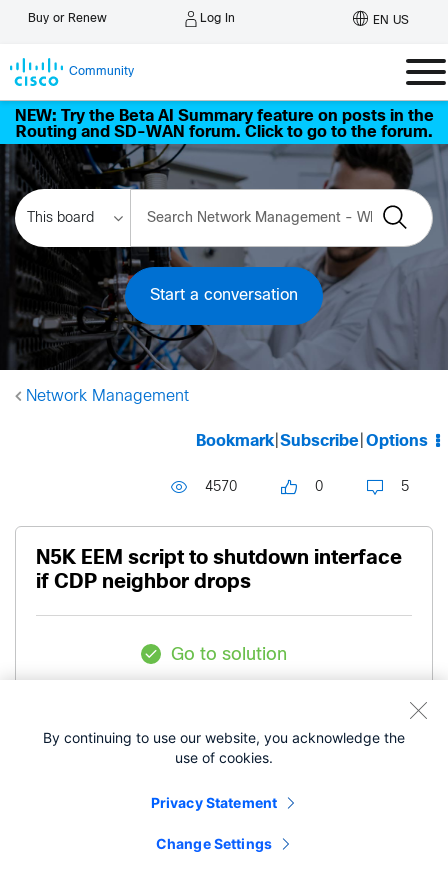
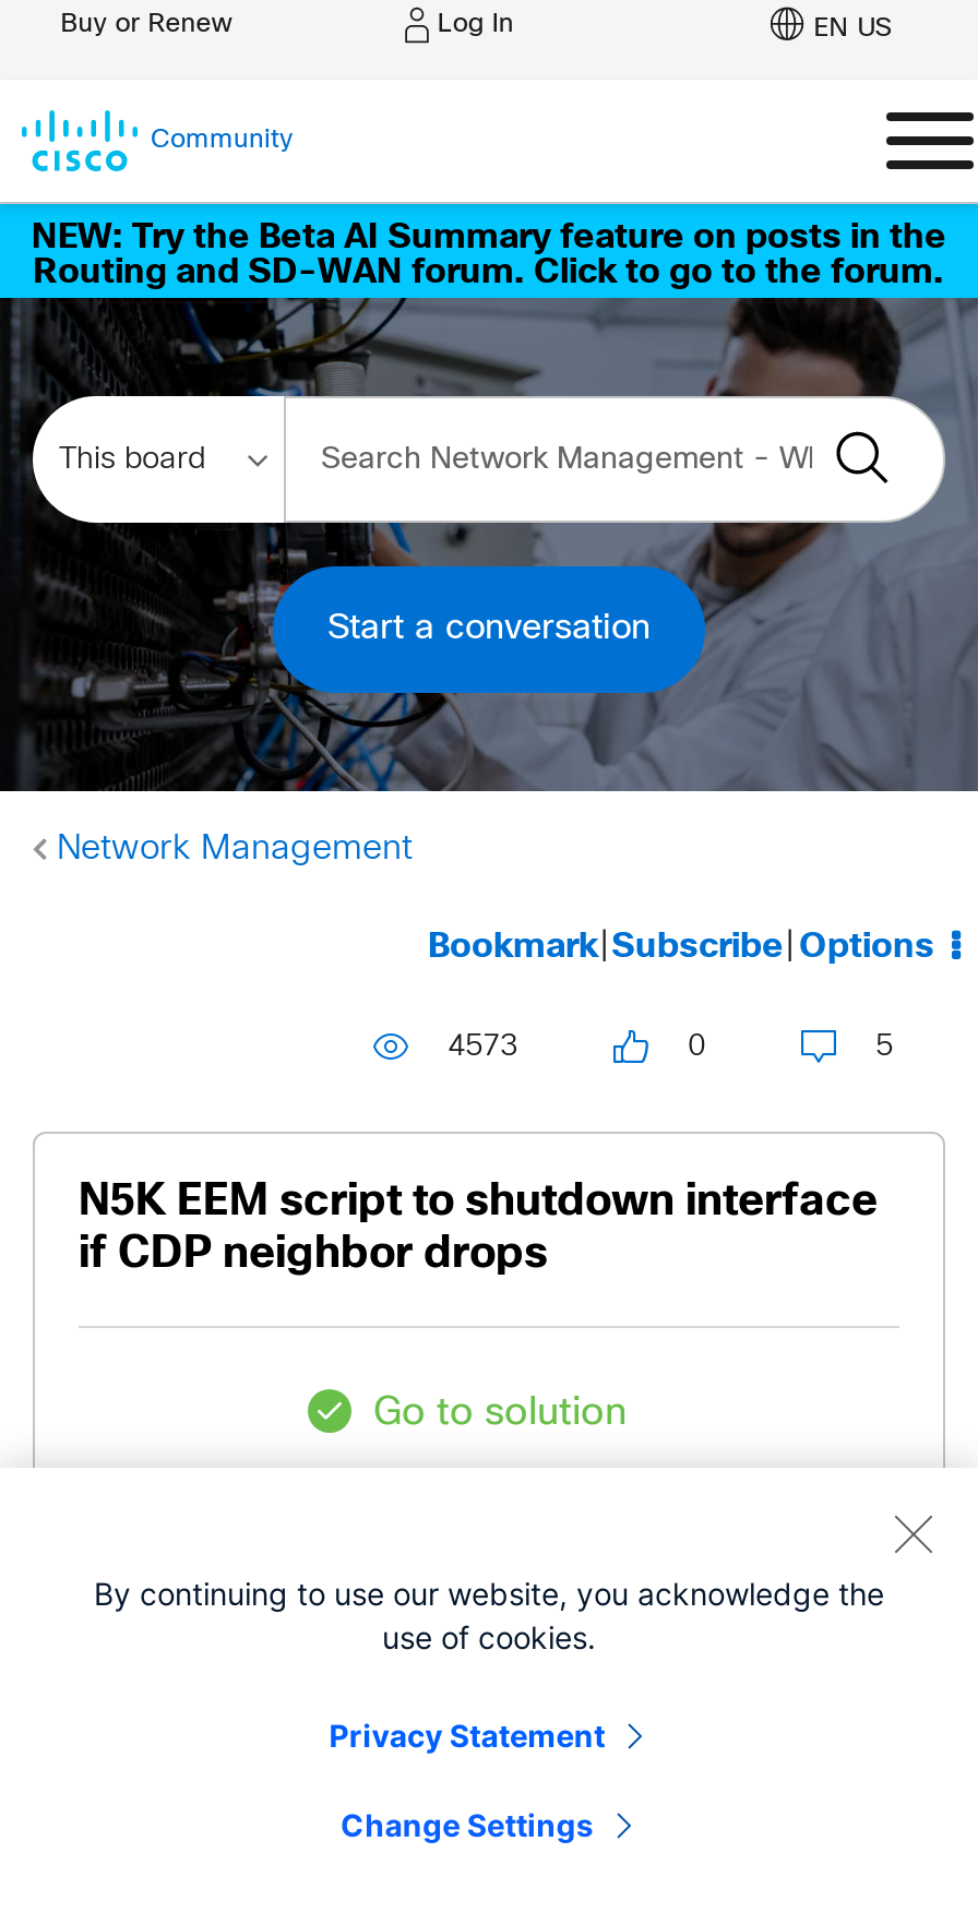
- 4570
+ 4573
